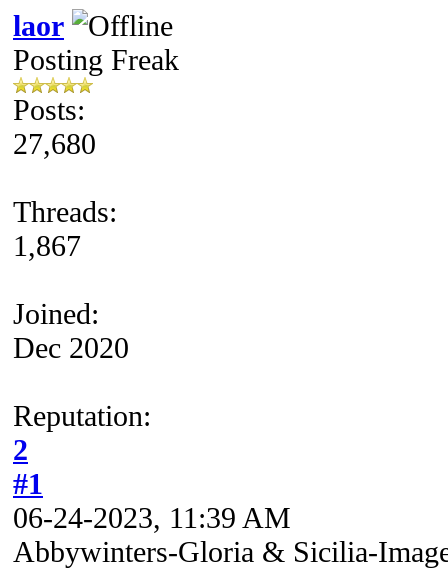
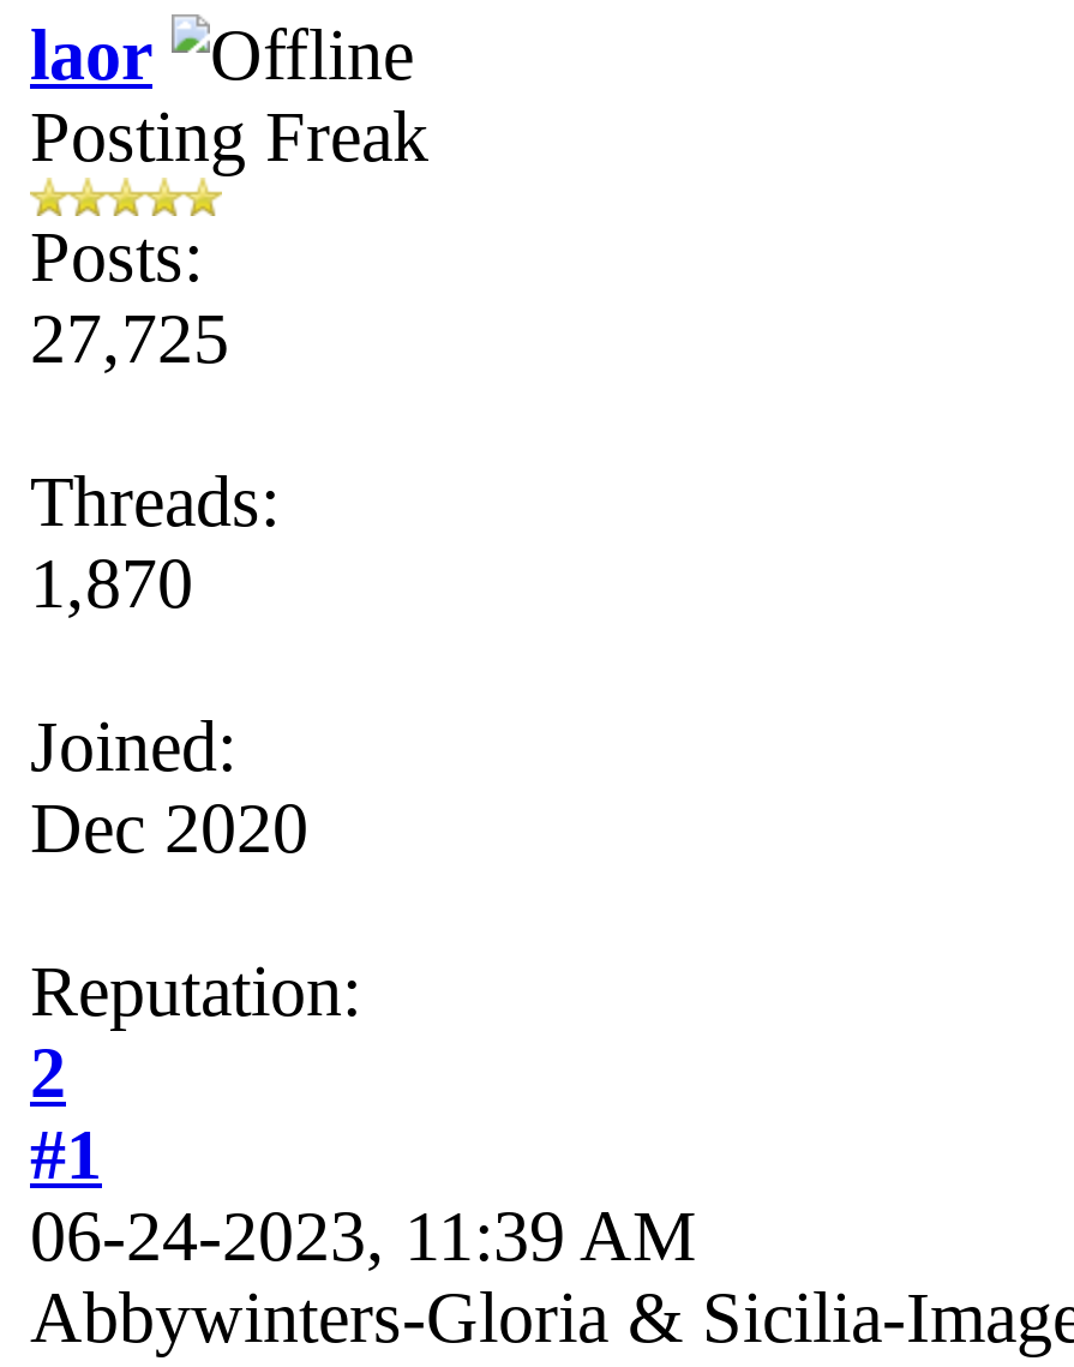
- 27,680
+ 27,725

- 1,867
+ 1,870
